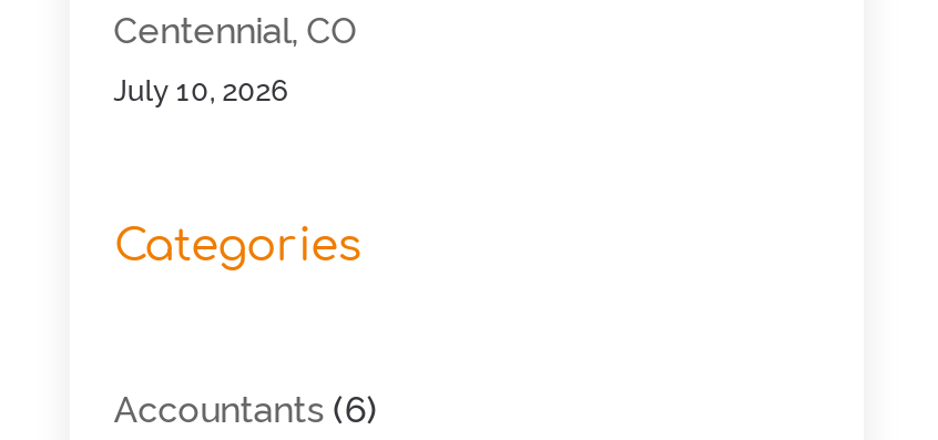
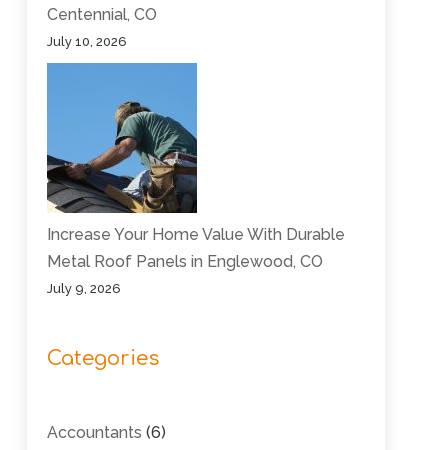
+ [image]
+ Increase Your Home Value With Durable
+ Metal Roof Panels in Englewood, CO
+ July 9, 2026
